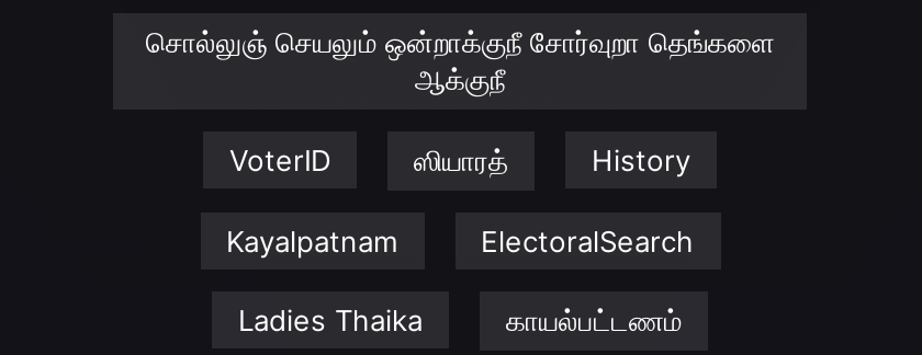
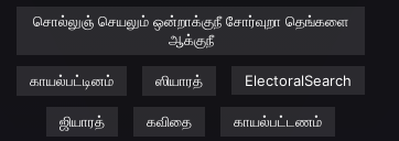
- History
- Kayalpatnam

- VoterID
+ காயல்பட்டினம்

- Ladies Thaika
+ ஜியாரத்
+ கவிதை
